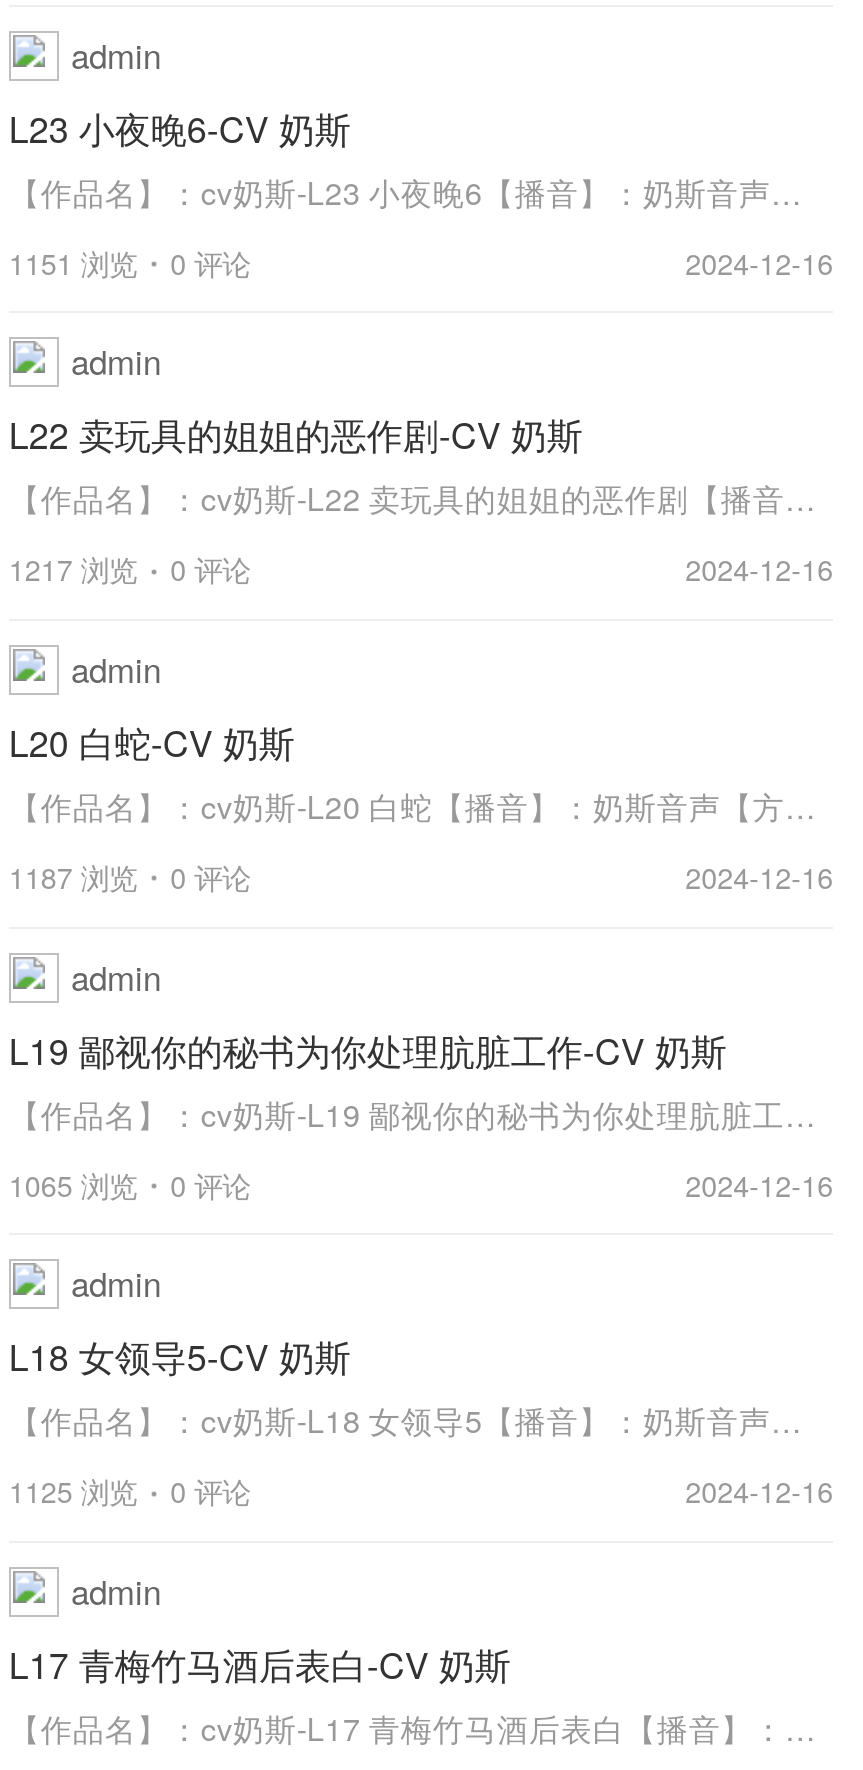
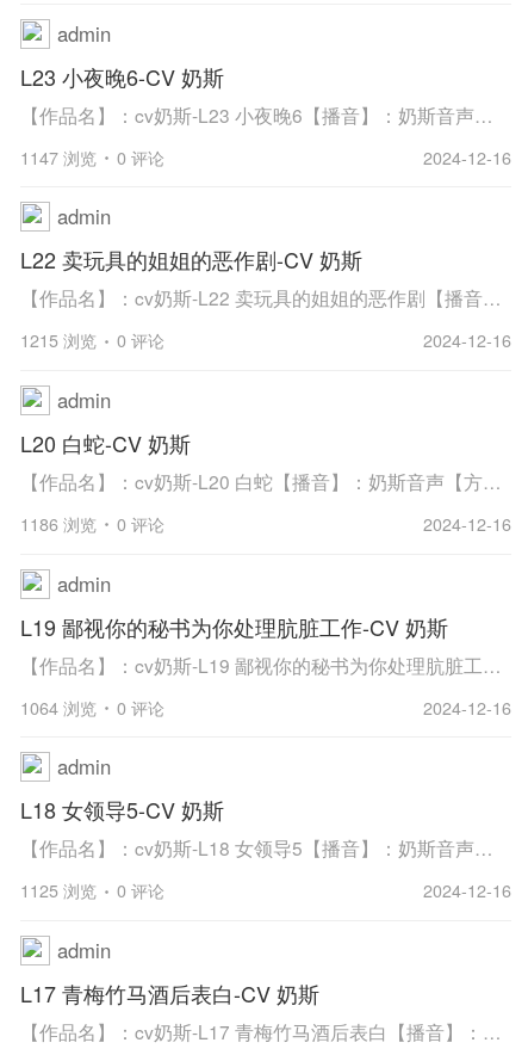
- 1151 浏览 0 评论
+ 1147 浏览 0 评论

- 1217 浏览 0 评论
+ 1215 浏览 0 评论

- 1187 浏览 0 评论
+ 1186 浏览 0 评论

- 1065 浏览 0 评论
+ 1064 浏览 0 评论
